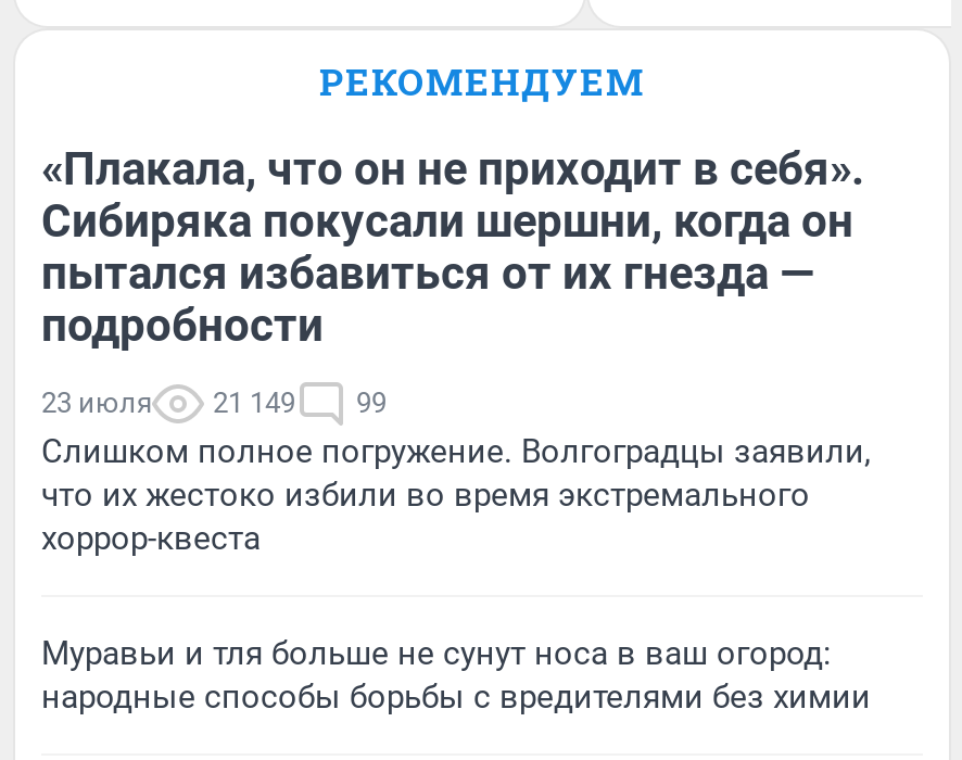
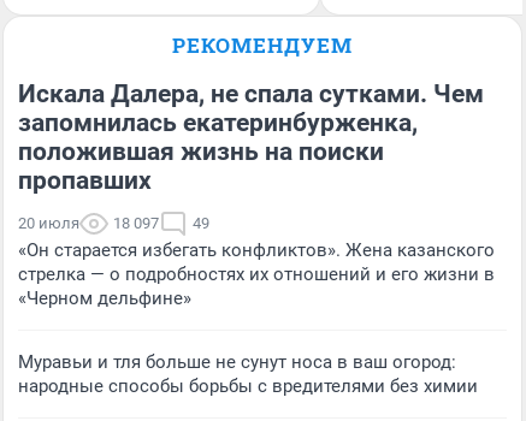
- «Плакала, что он не приходит в себя».
- Сибиряка покусали шершни, когда он
- пытался избавиться от их гнезда —
- подробности
+ Искала Далера, не спала сутками. Чем
+ запомнилась екатеринбурженка,
+ положившая жизнь на поиски
+ пропавших

- 23 июля
- 21 149
- 99
- Слишком полное погружение. Волгоградцы заявили,
- что их жестоко избили во время экстремального
- хоррор-квеста
+ 20 июля
+ 18 097
+ 49
+ «Он старается избегать конфликтов». Жена казанского
+ стрелка — о подробностях их отношений и его жизни в
+ «Черном дельфине»
